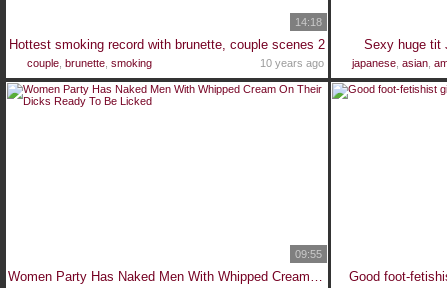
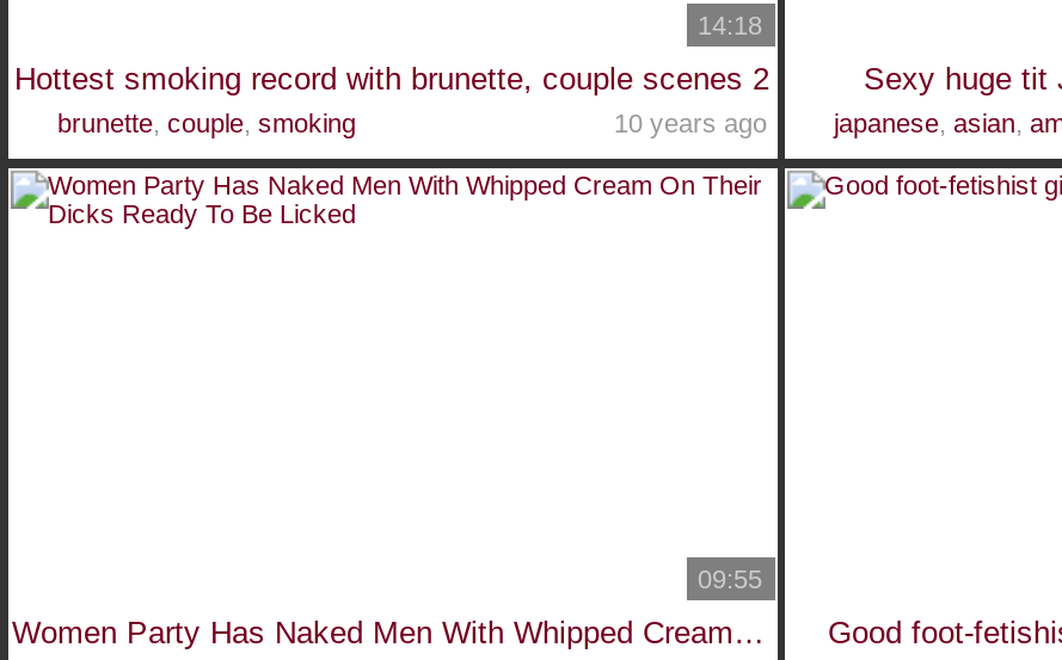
- couple, brunette, smoking
+ brunette, couple, smoking
